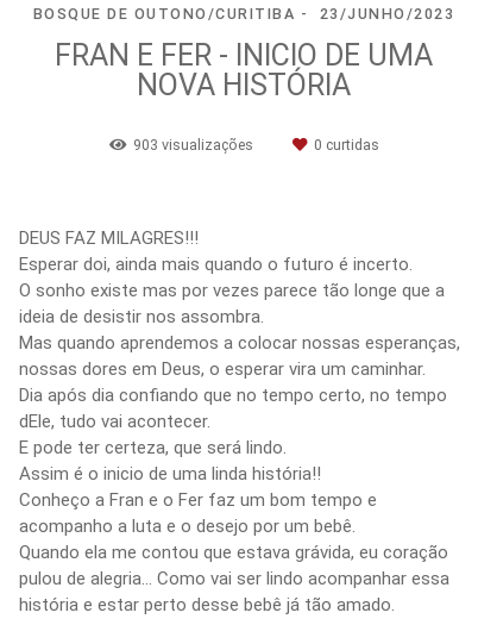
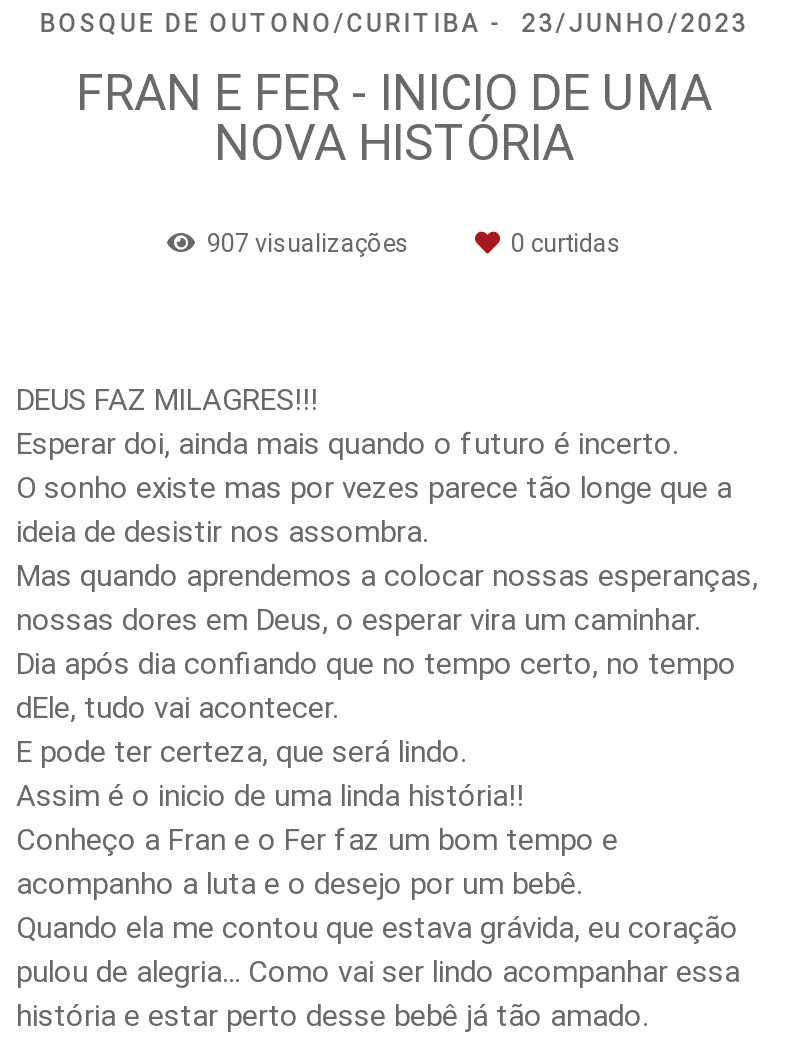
- 903 visualizações
+ 907 visualizações
